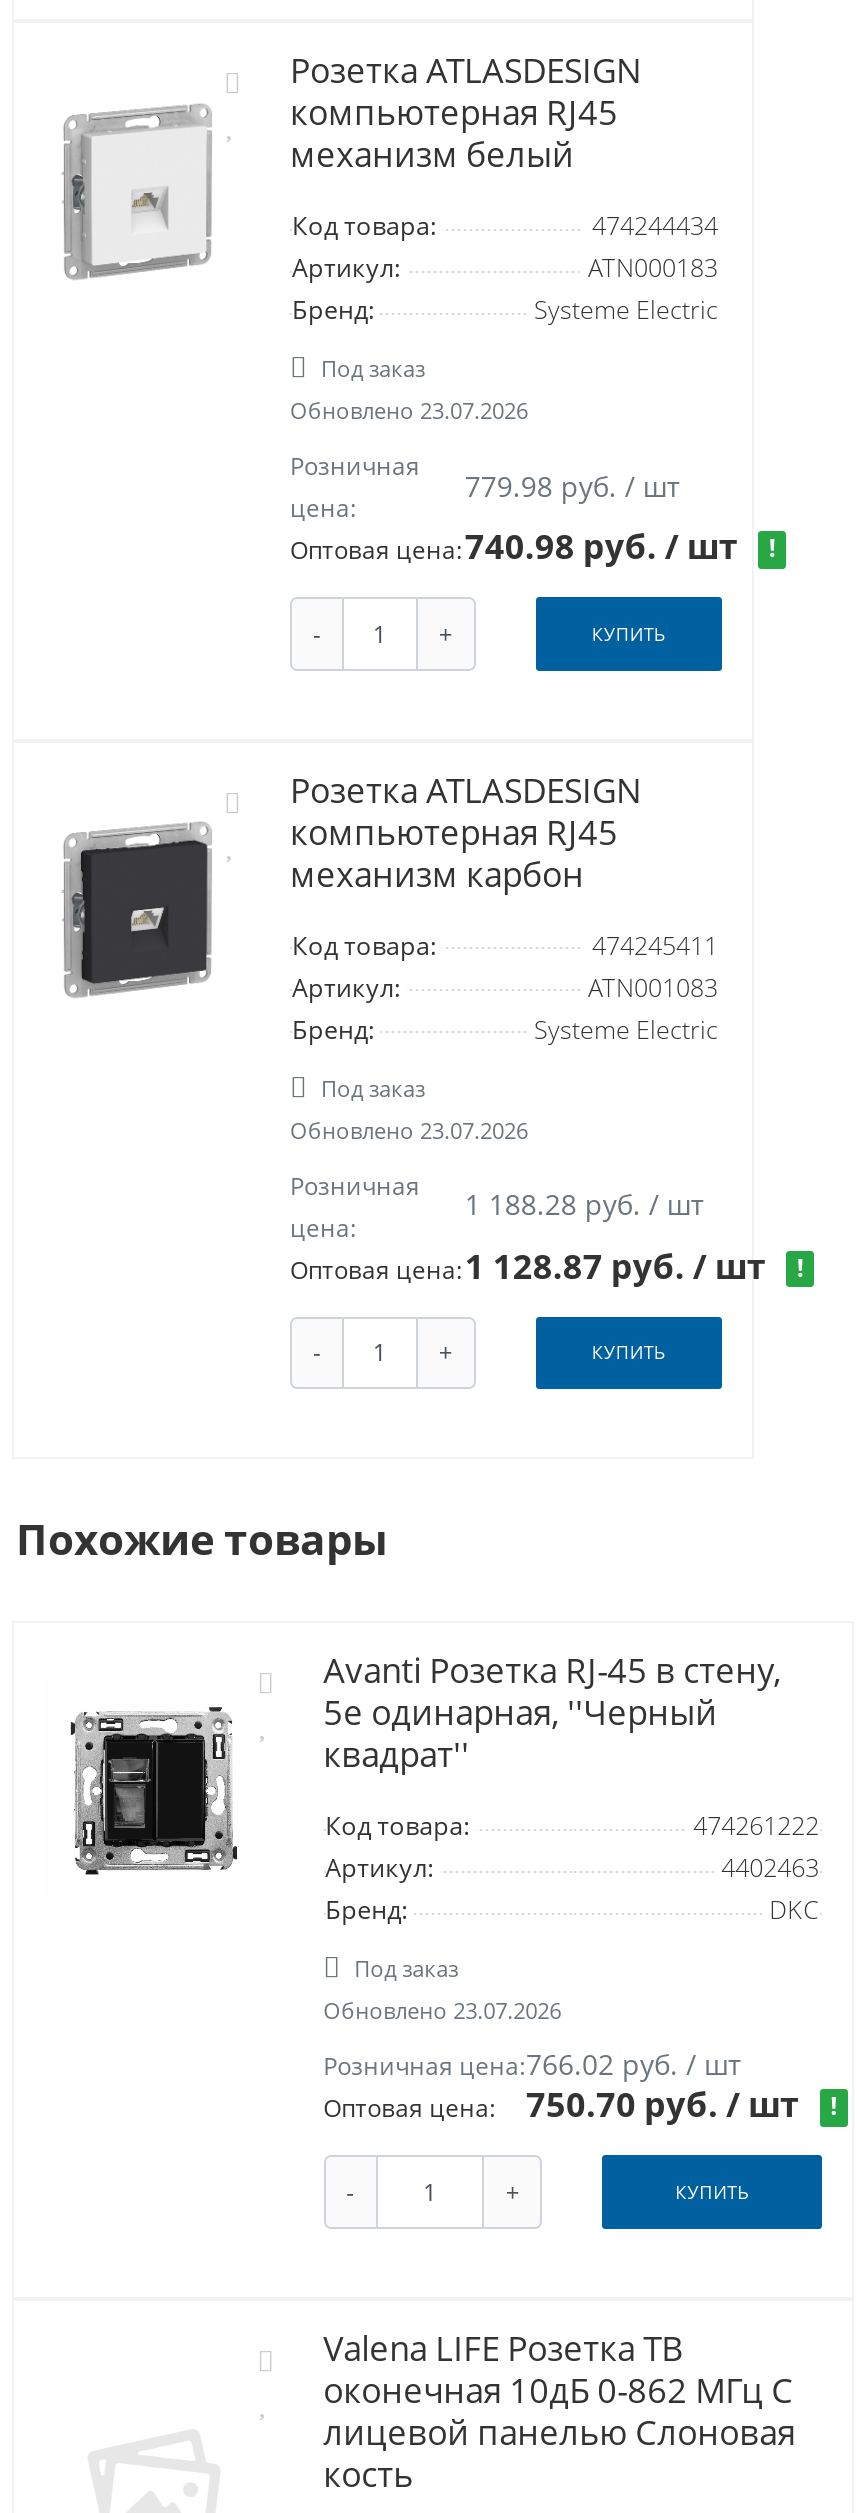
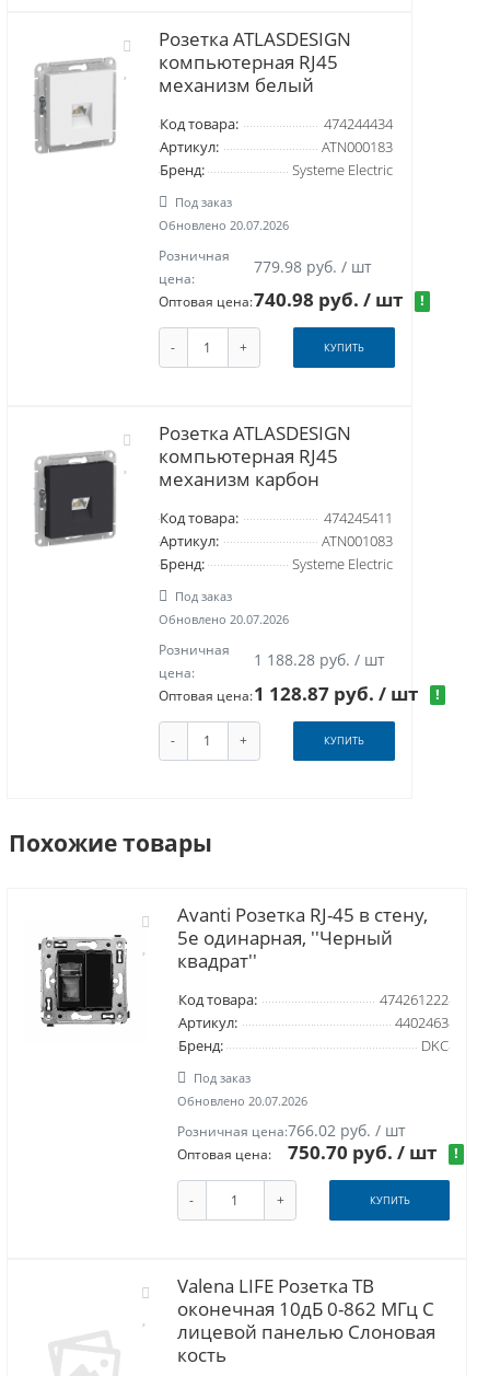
- Обновлено 23.07.2026
+ Обновлено 20.07.2026

- Обновлено 23.07.2026
+ Обновлено 20.07.2026

- Обновлено 23.07.2026
+ Обновлено 20.07.2026
